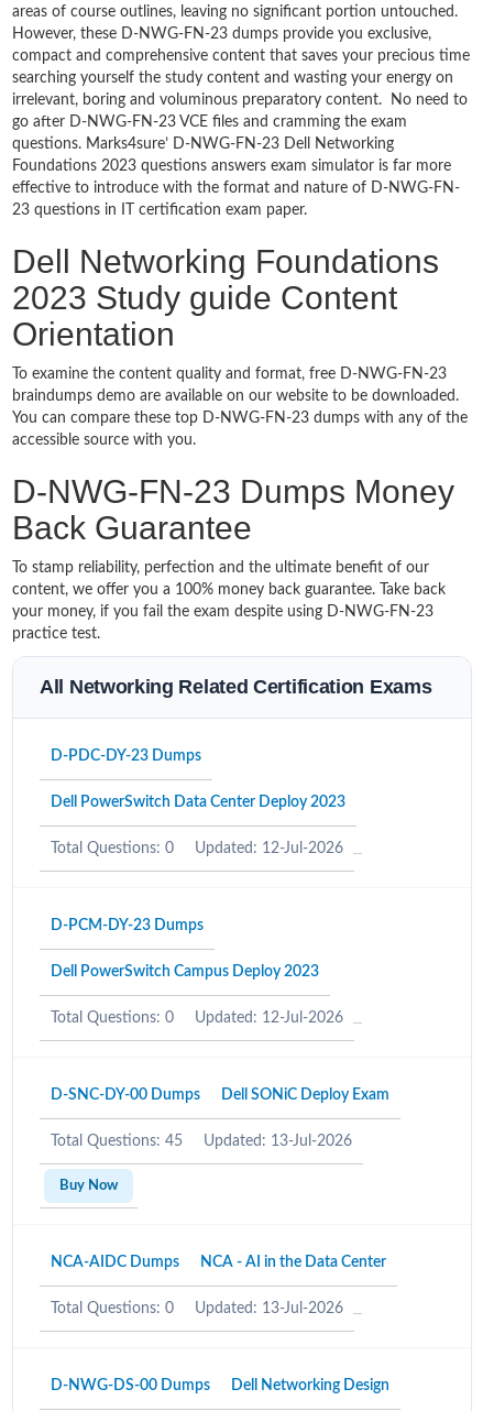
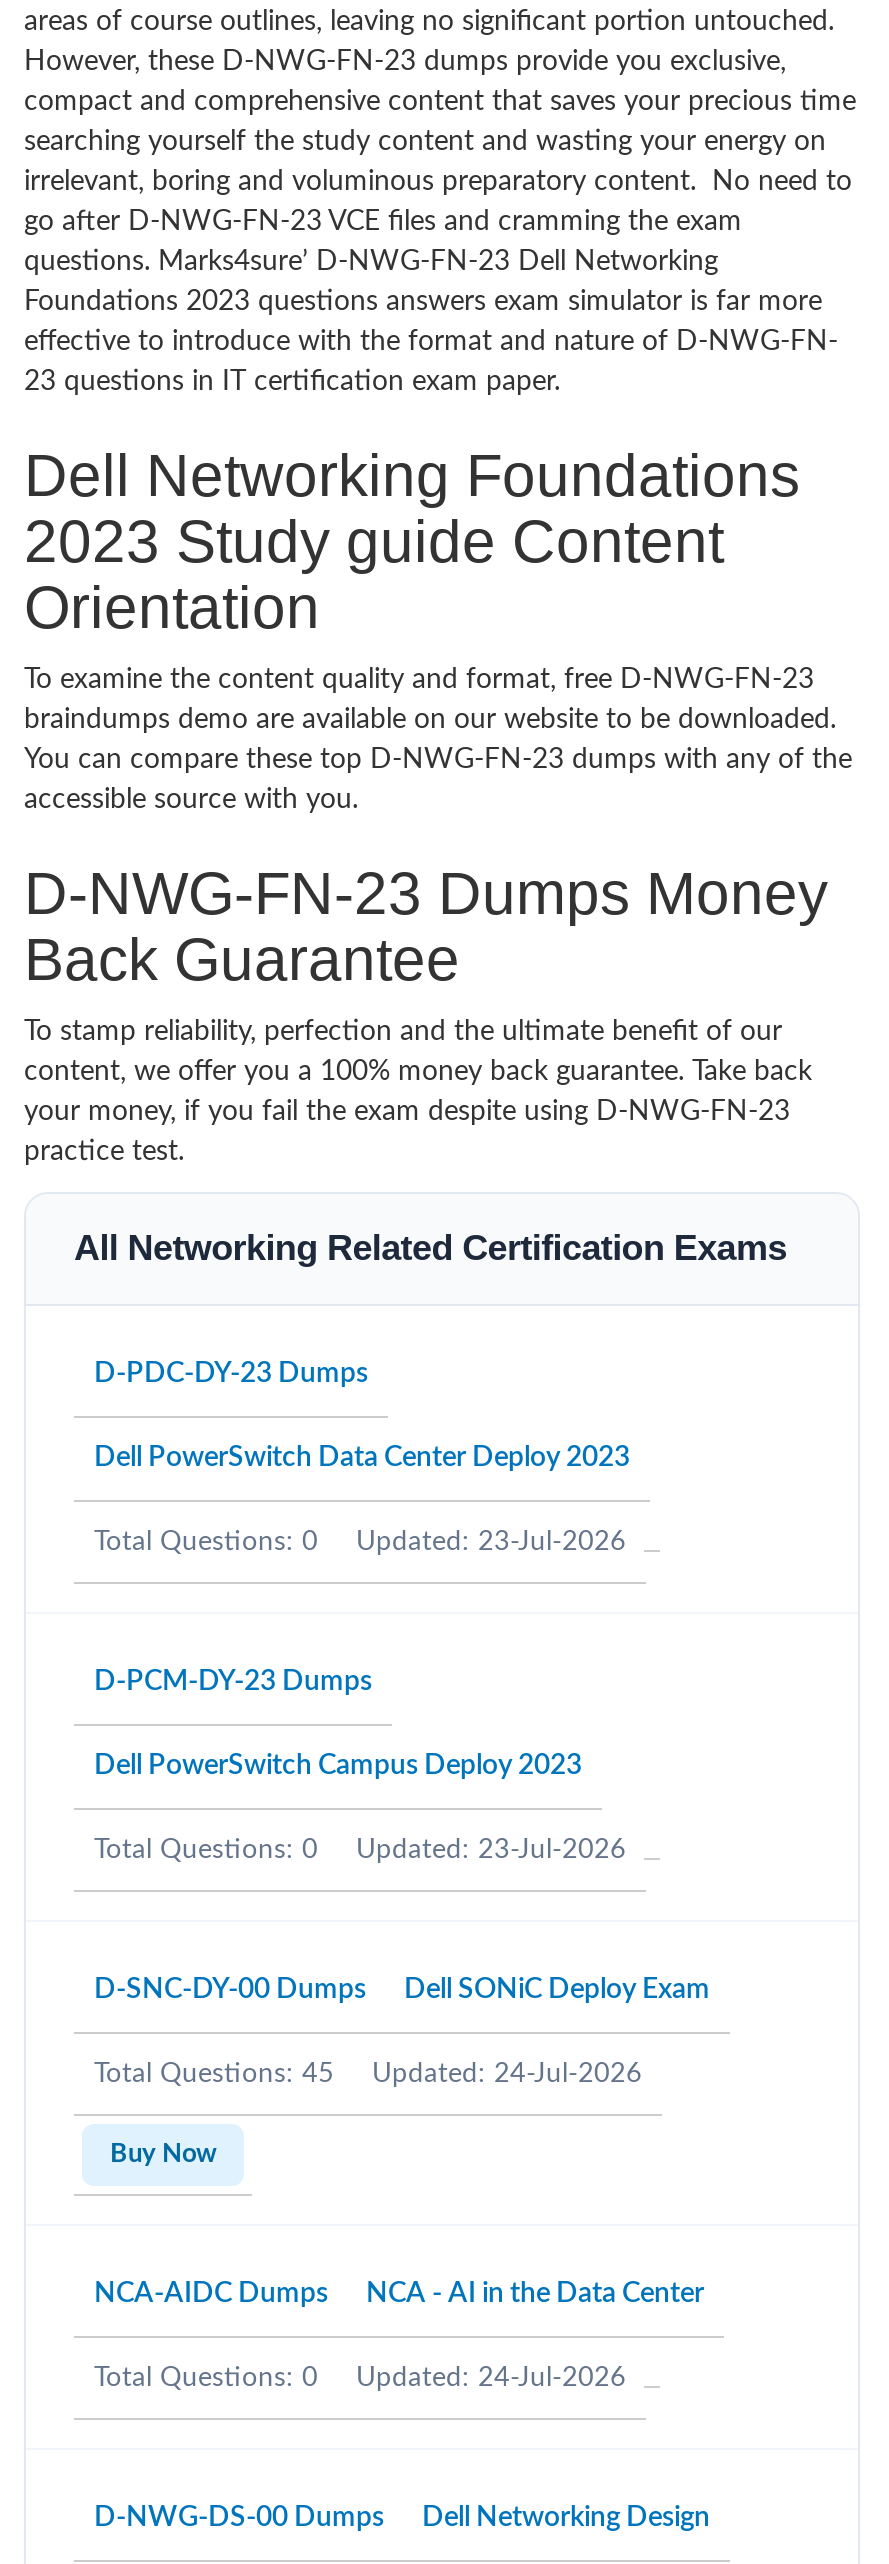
- Total Questions: 0 Updated: 12-Jul-2026
+ Total Questions: 0 Updated: 23-Jul-2026

- Total Questions: 0 Updated: 12-Jul-2026
+ Total Questions: 0 Updated: 23-Jul-2026

- Total Questions: 45 Updated: 13-Jul-2026
+ Total Questions: 45 Updated: 24-Jul-2026

- Total Questions: 0 Updated: 13-Jul-2026
+ Total Questions: 0 Updated: 24-Jul-2026
